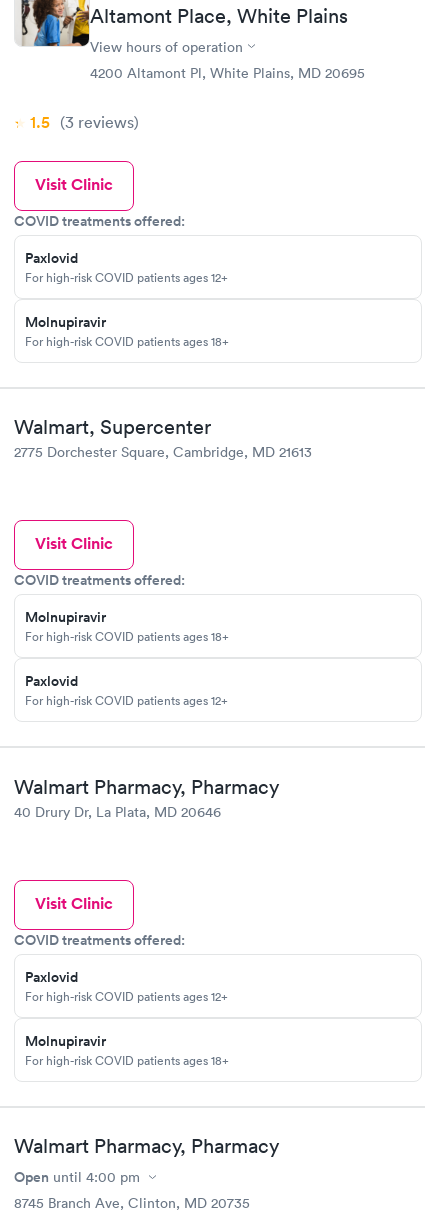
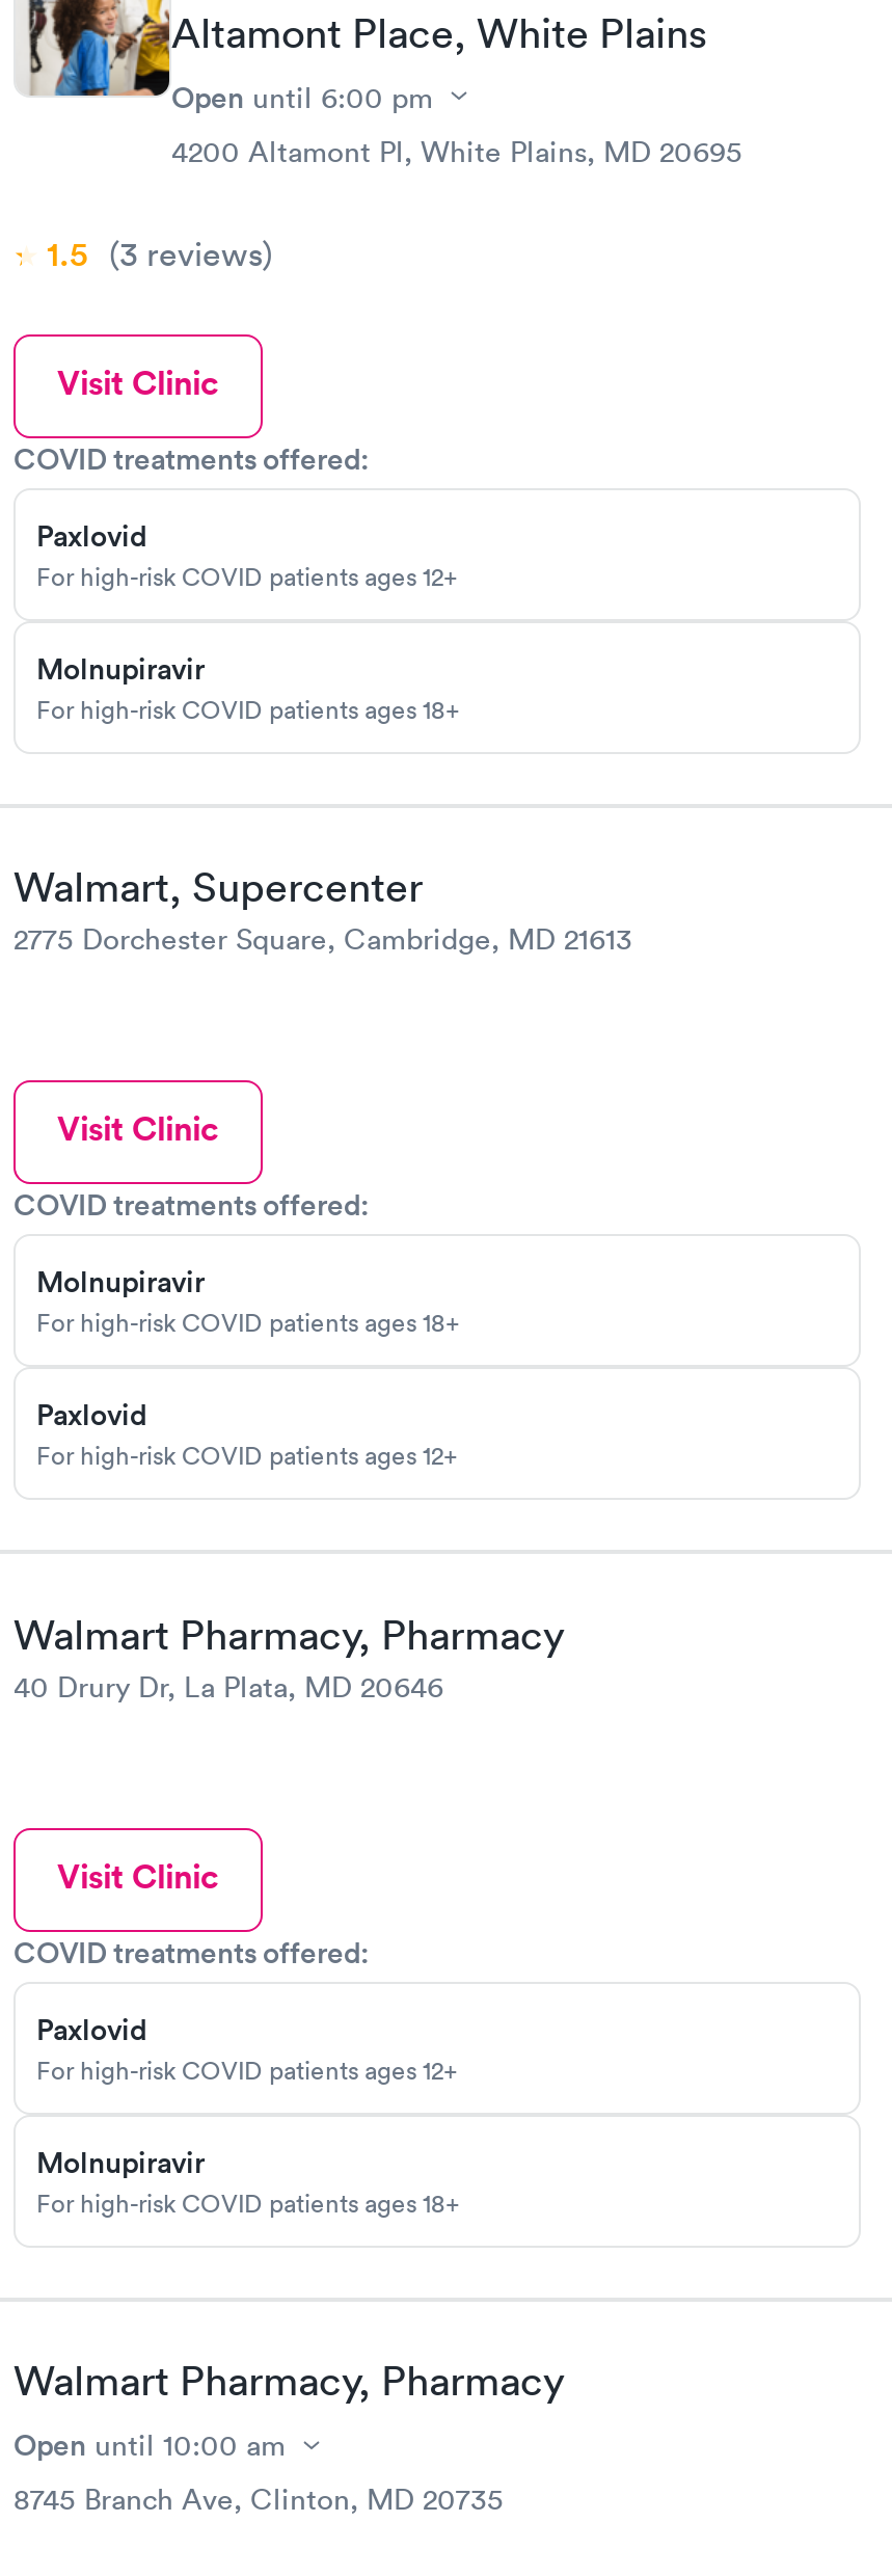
- View hours of operation
+ Open until 6:00 pm

- Open until 4:00 pm
+ Open until 10:00 am
